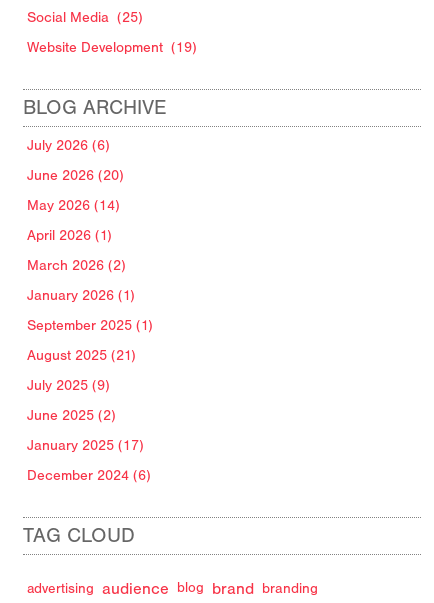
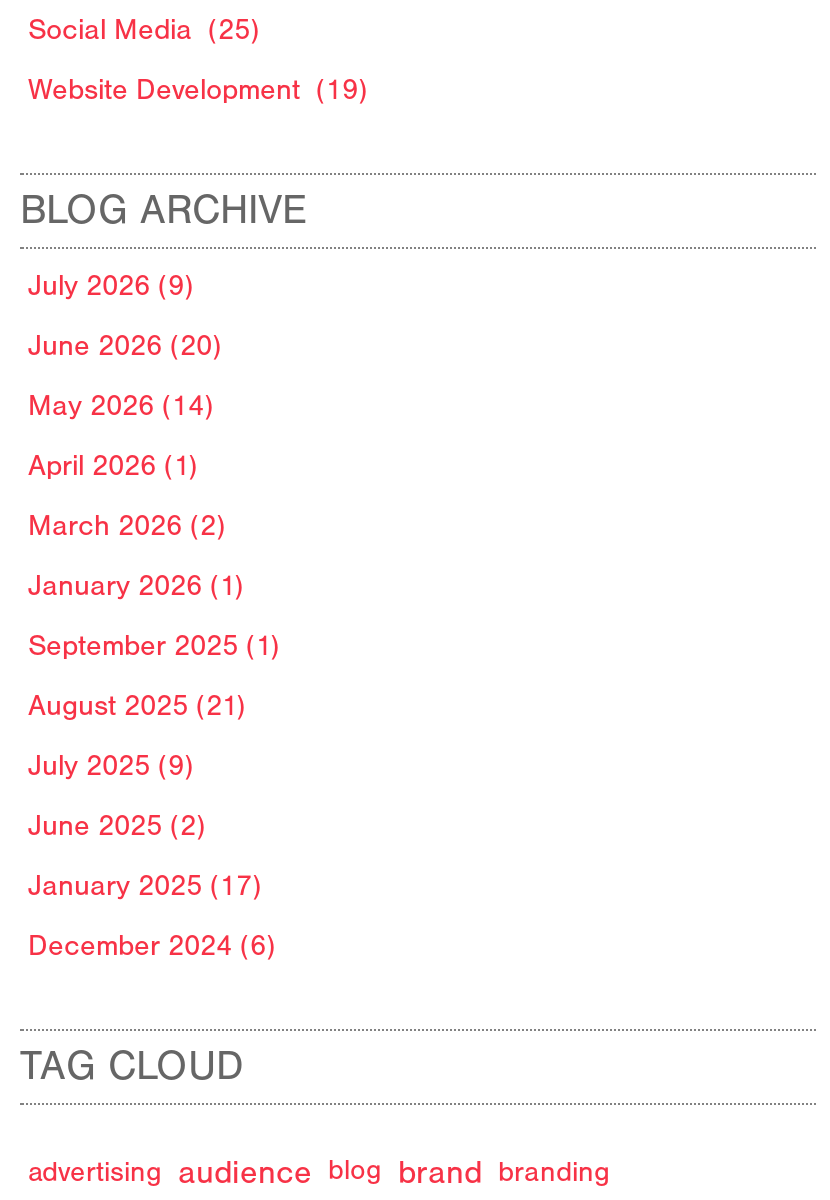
- July 2026 (6)
+ July 2026 (9)
